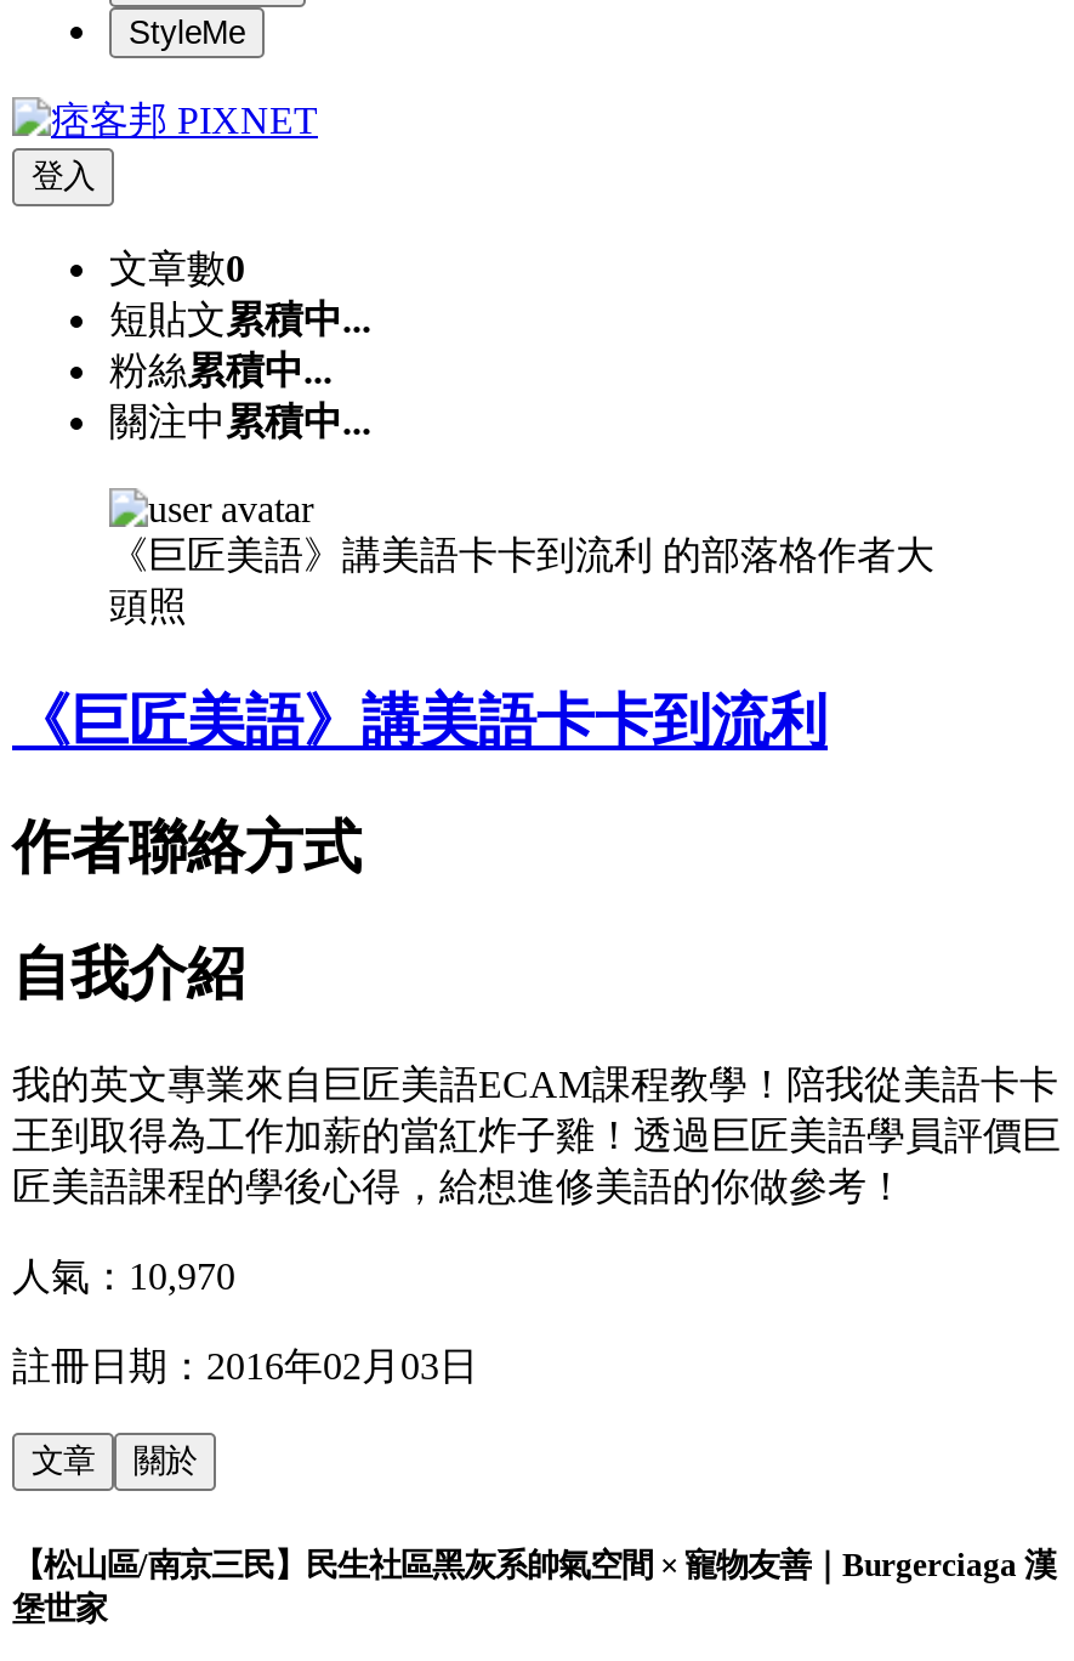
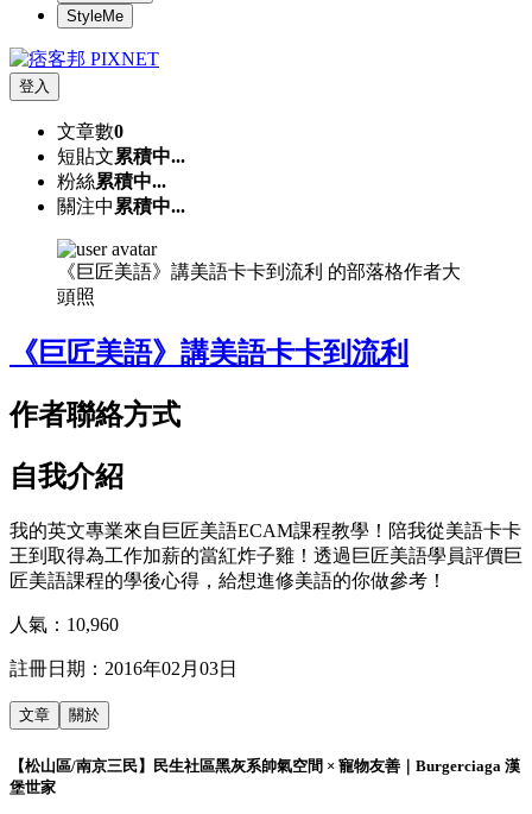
- 人氣：10,970
+ 人氣：10,960
